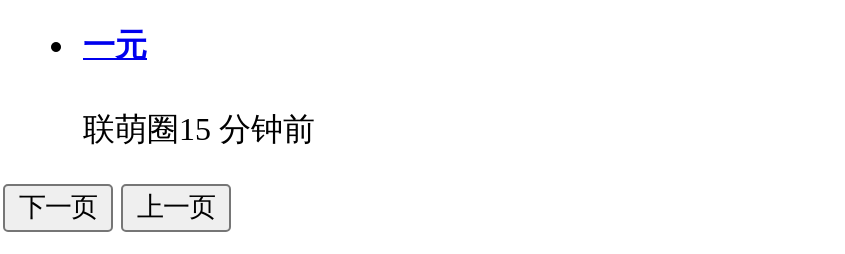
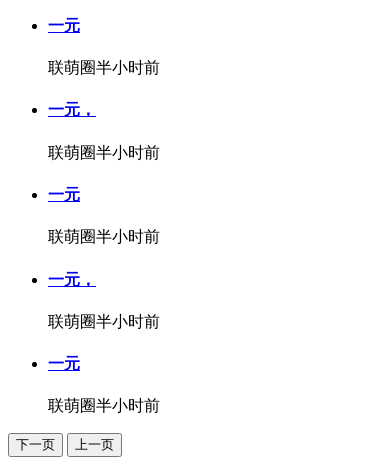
- 联萌圈15 分钟前
+ 联萌圈半小时前
+ 一元，
+ 联萌圈半小时前
+ 一元
+ 联萌圈半小时前
+ 一元，
+ 联萌圈半小时前
+ 一元
+ 联萌圈半小时前
